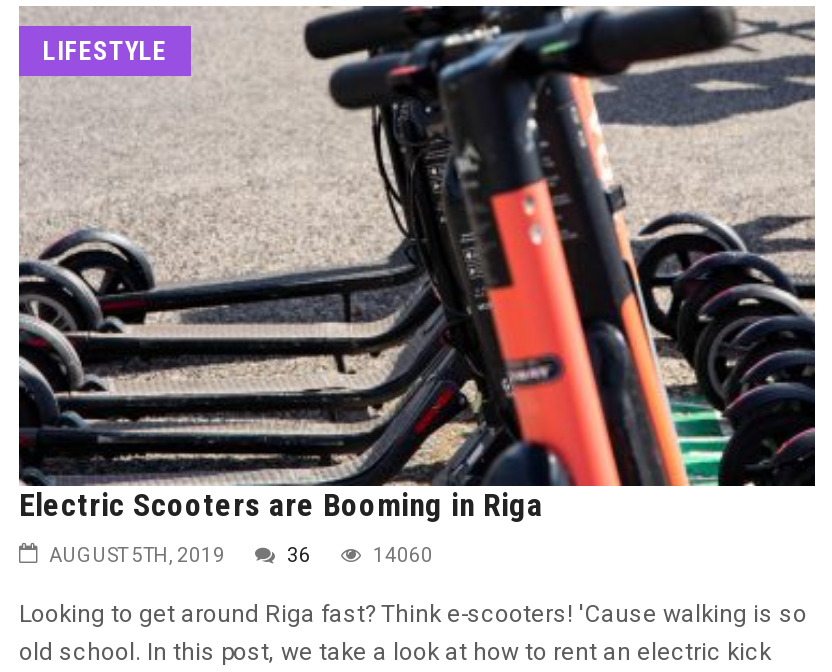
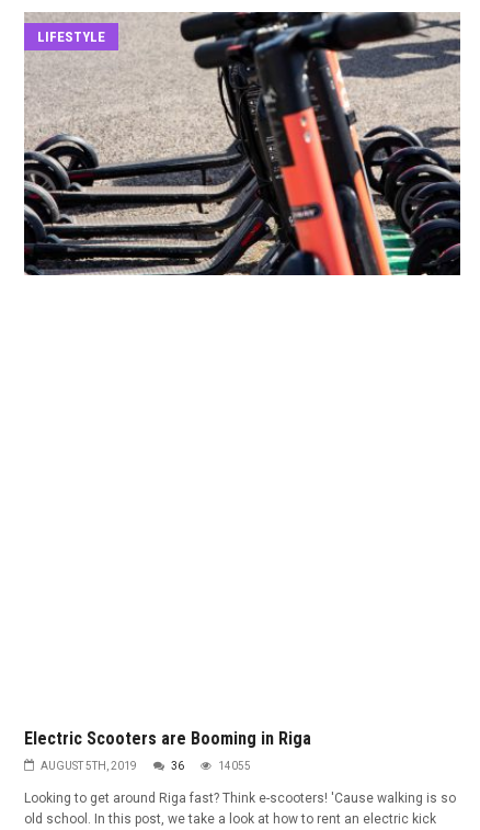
- 14060
+ 14055
